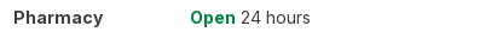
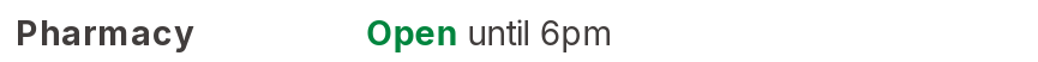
- Open 24 hours
+ Open until 6pm
